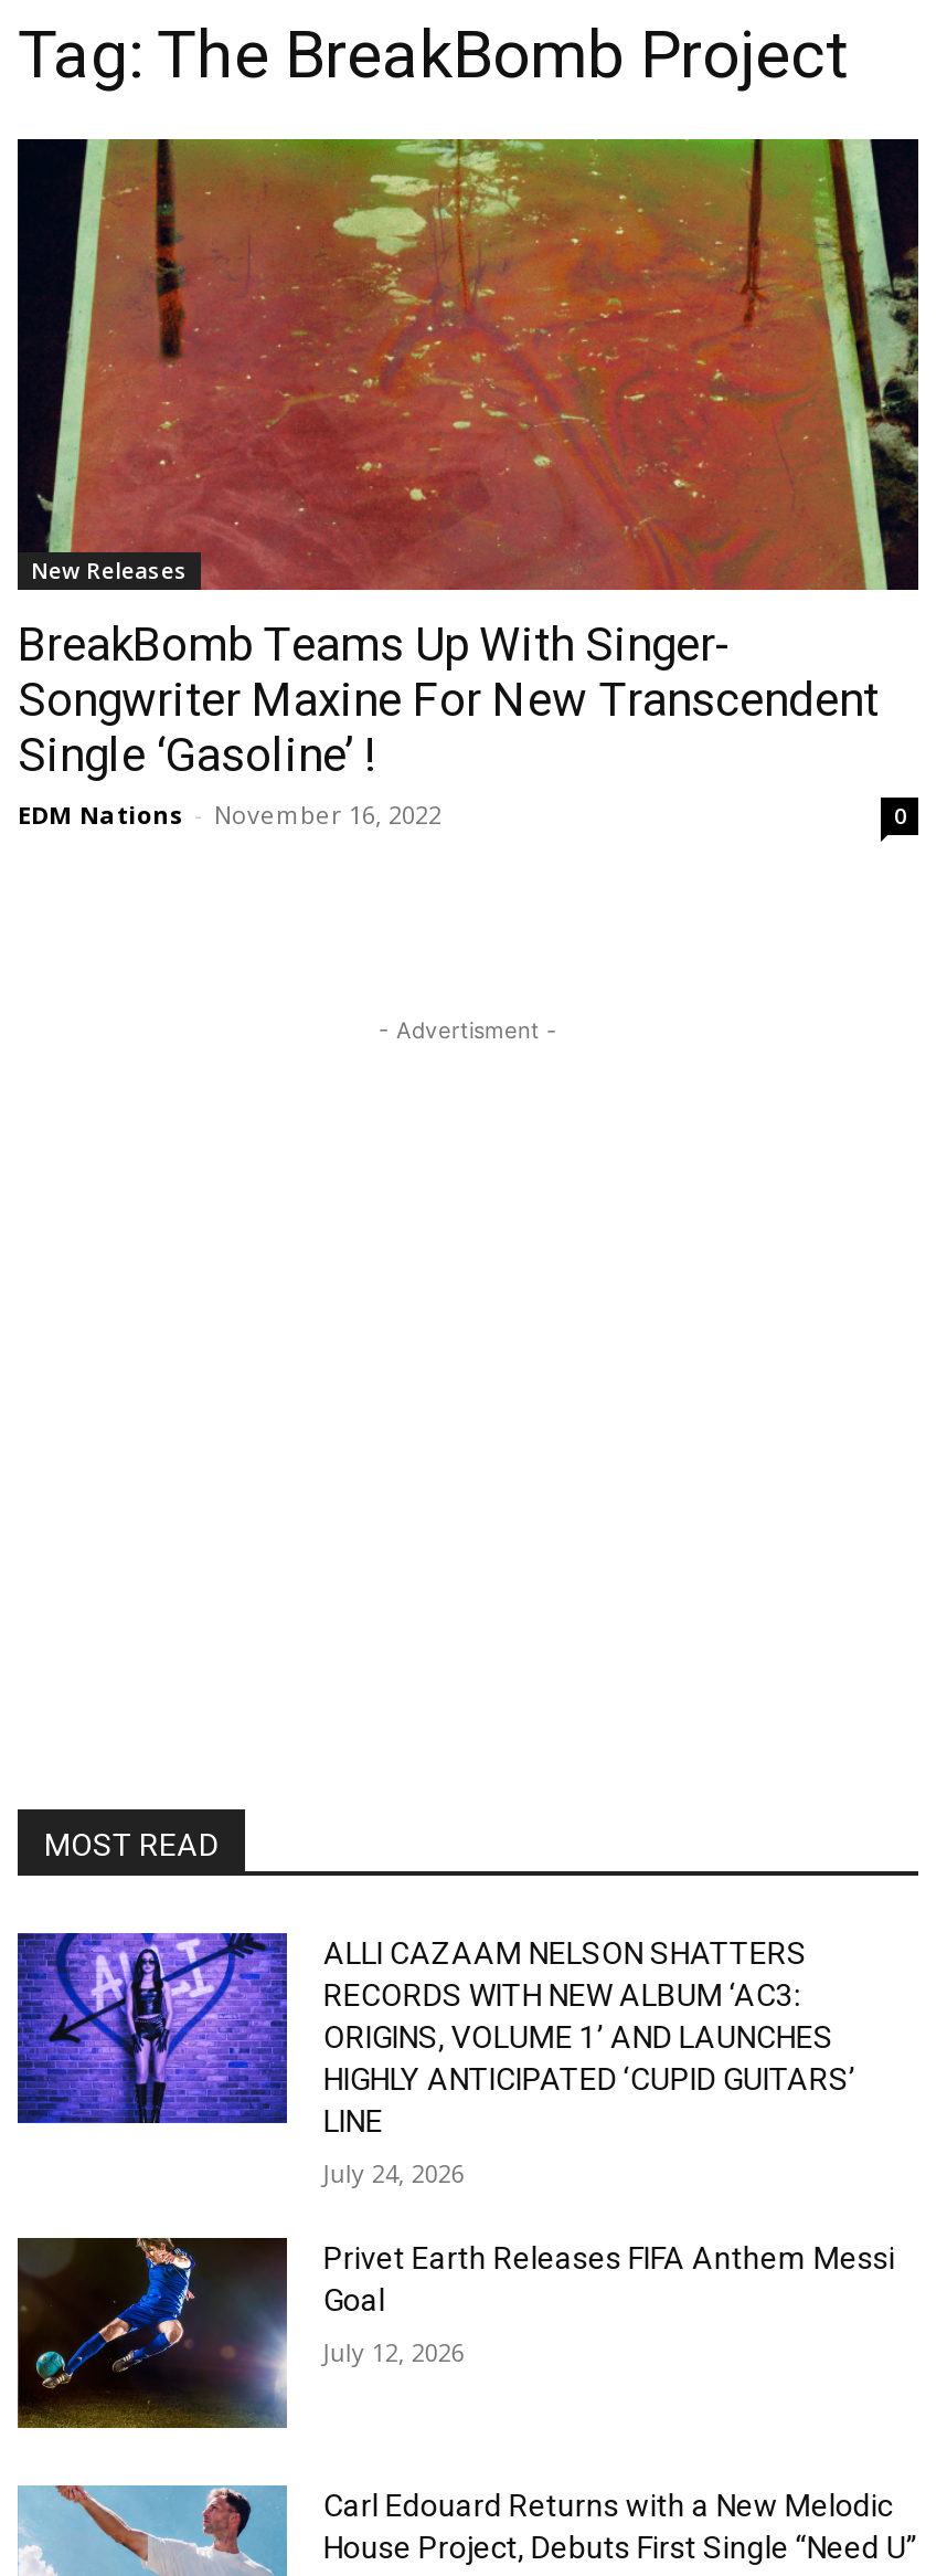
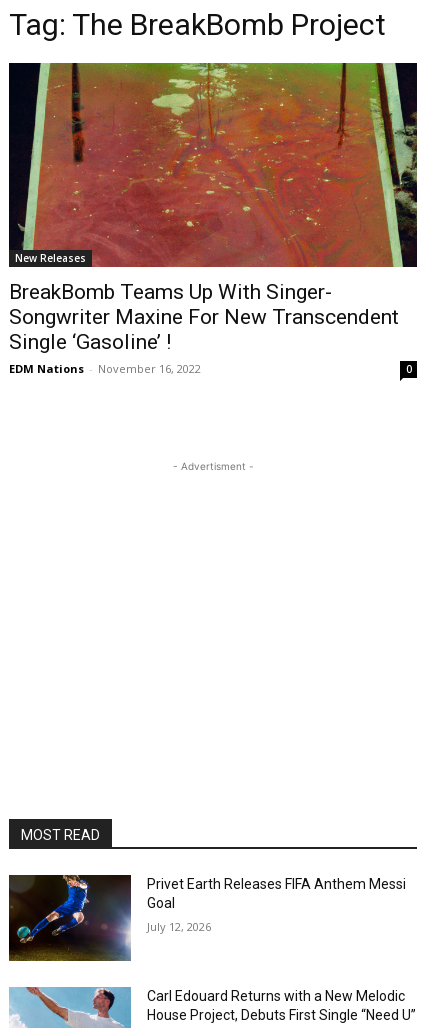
- [image]
- ALLI CAZAAM NELSON SHATTERS
- RECORDS WITH NEW ALBUM ‘AC3:
- ORIGINS, VOLUME 1’ AND LAUNCHES
- HIGHLY ANTICIPATED ‘CUPID GUITARS’
- LINE
- July 24, 2026
